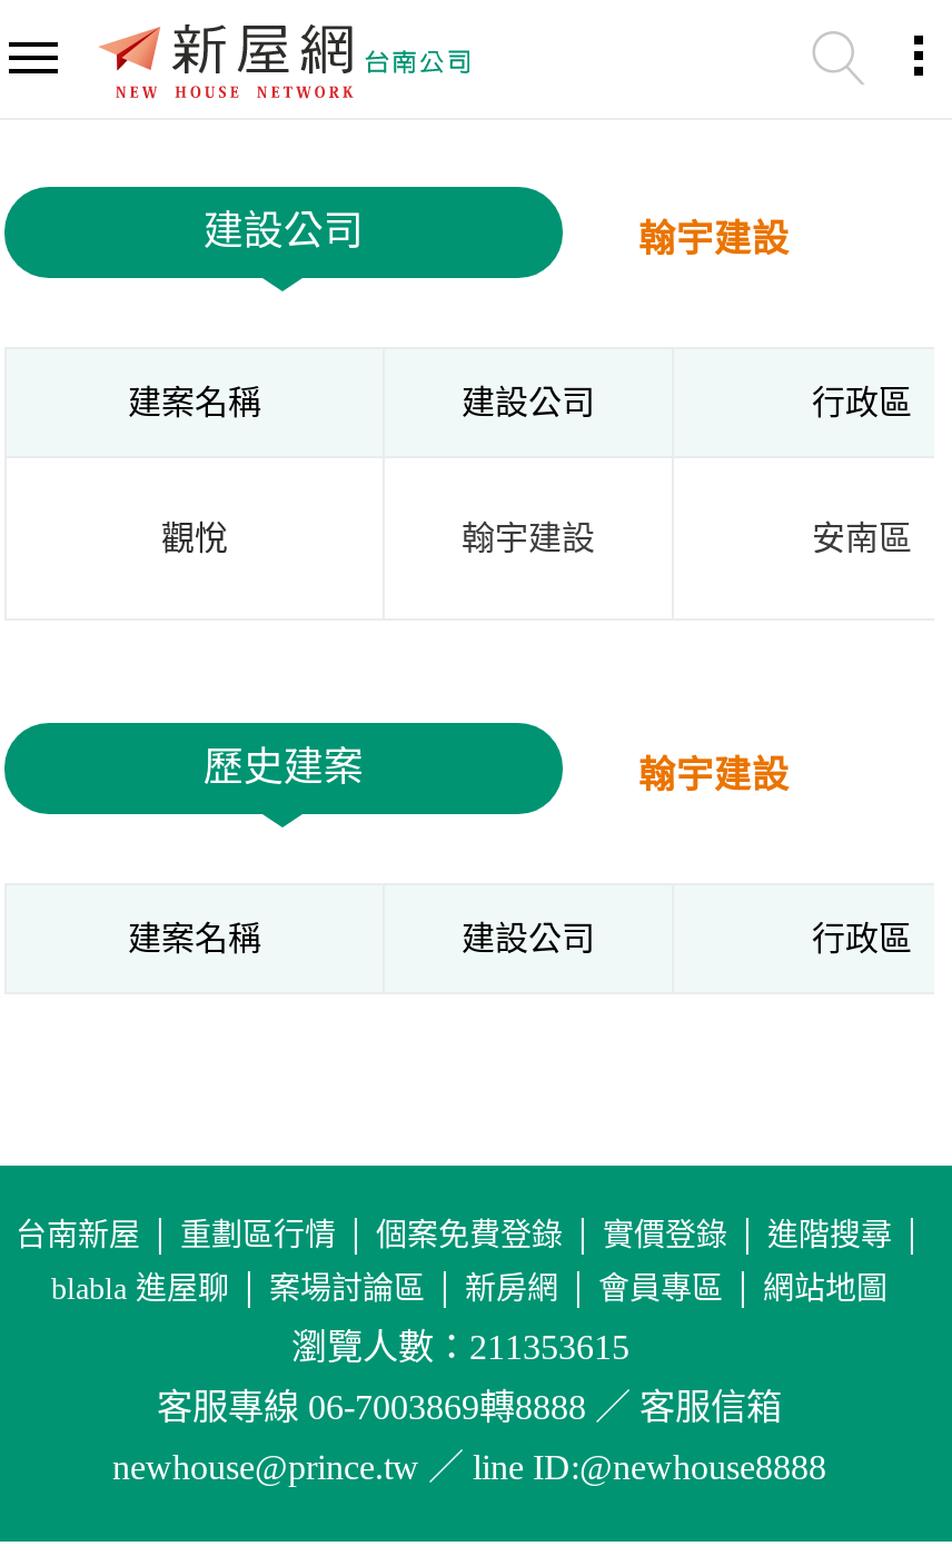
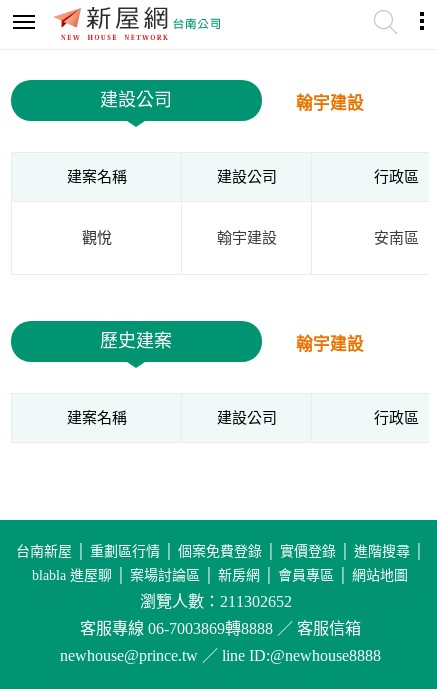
- 瀏覽人數：211353615
+ 瀏覽人數：211302652
